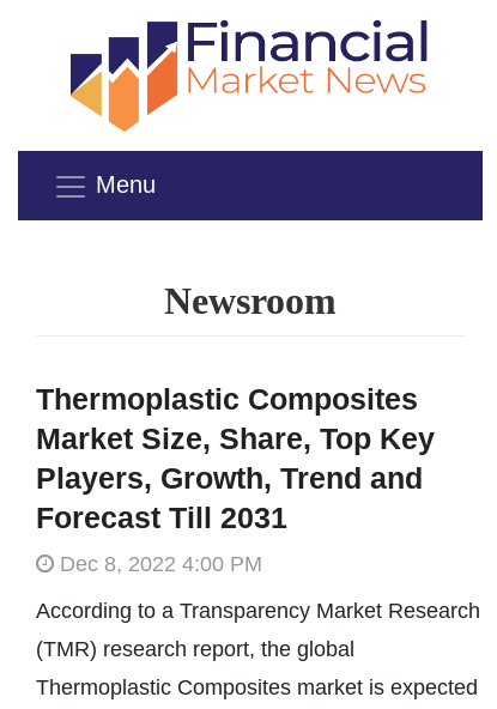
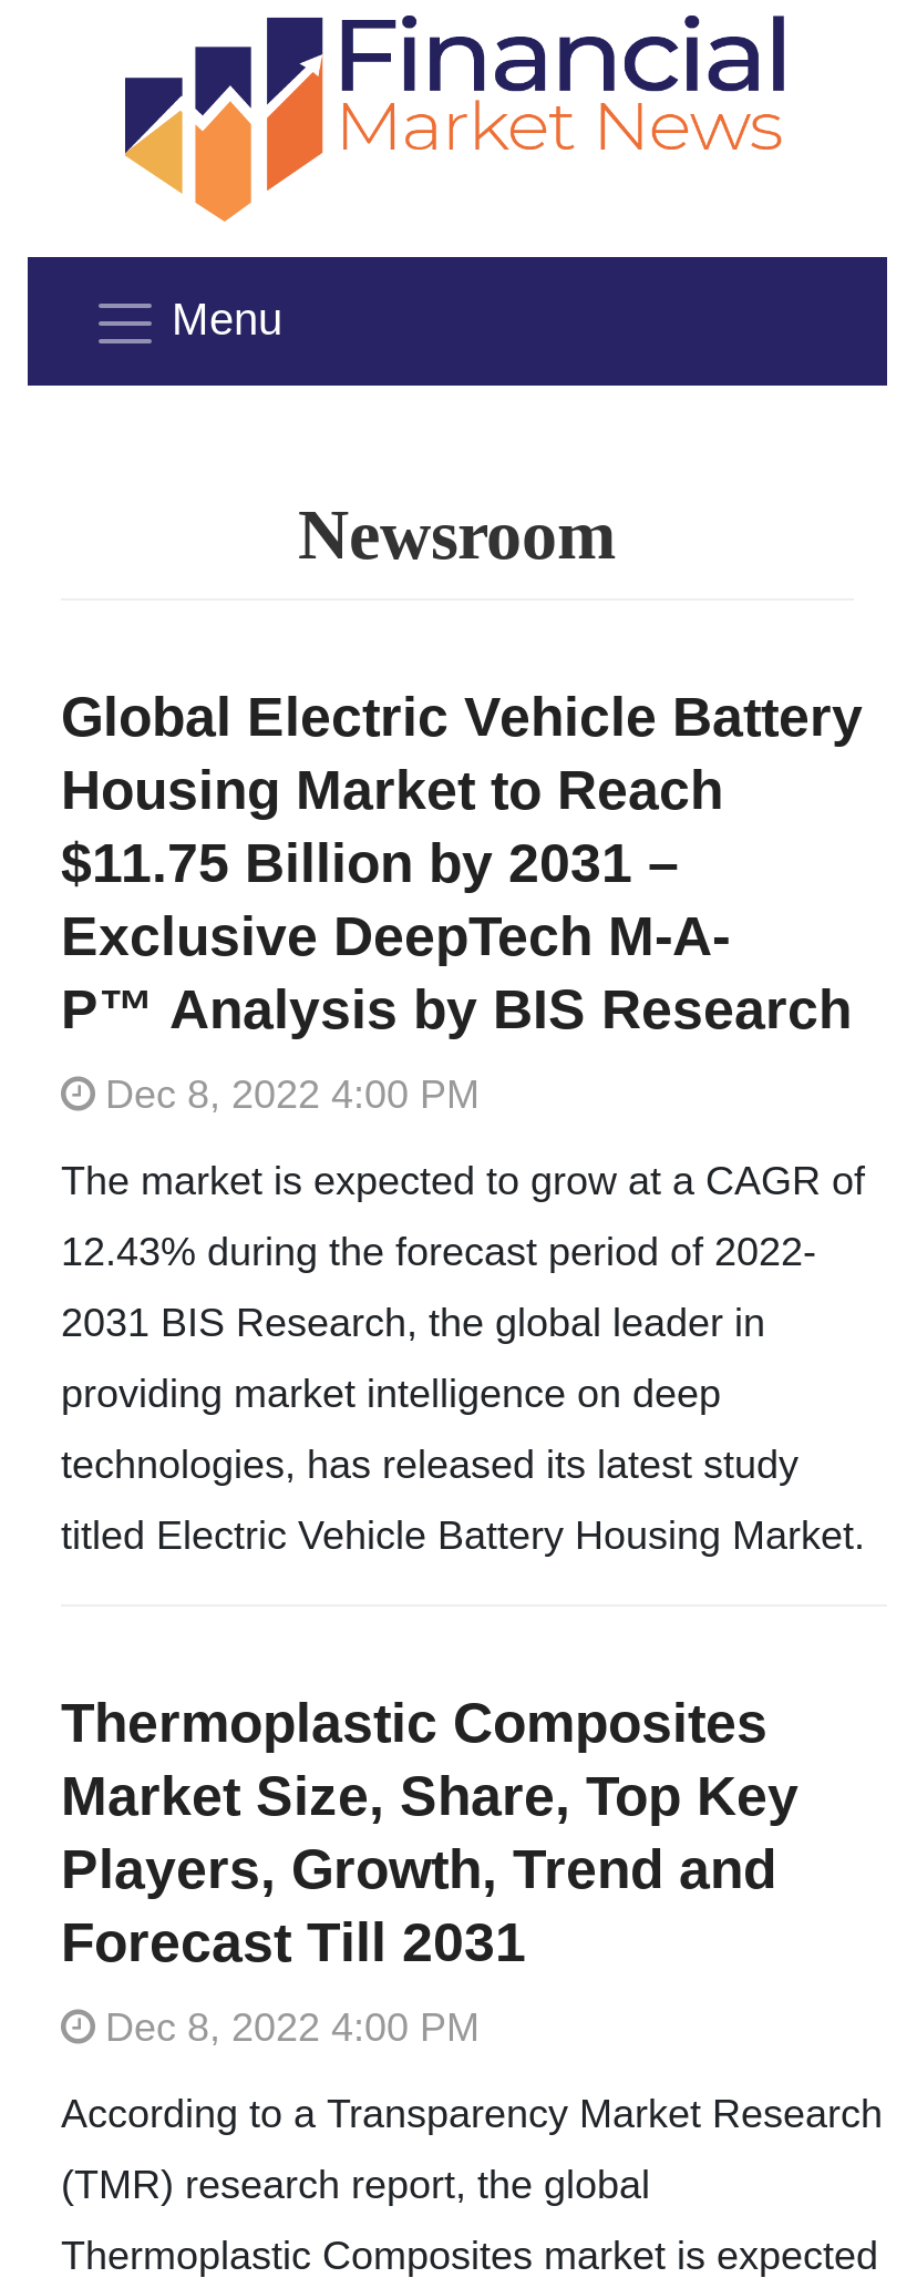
+ Global Electric Vehicle Battery
+ Housing Market to Reach
+ $11.75 Billion by 2031 –
+ Exclusive DeepTech M-A-
+ P™ Analysis by BIS Research
+ Dec 8, 2022 4:00 PM
+ The market is expected to grow at a CAGR of
+ 12.43% during the forecast period of 2022-
+ 2031 BIS Research, the global leader in
+ providing market intelligence on deep
+ technologies, has released its latest study
+ titled Electric Vehicle Battery Housing Market.
